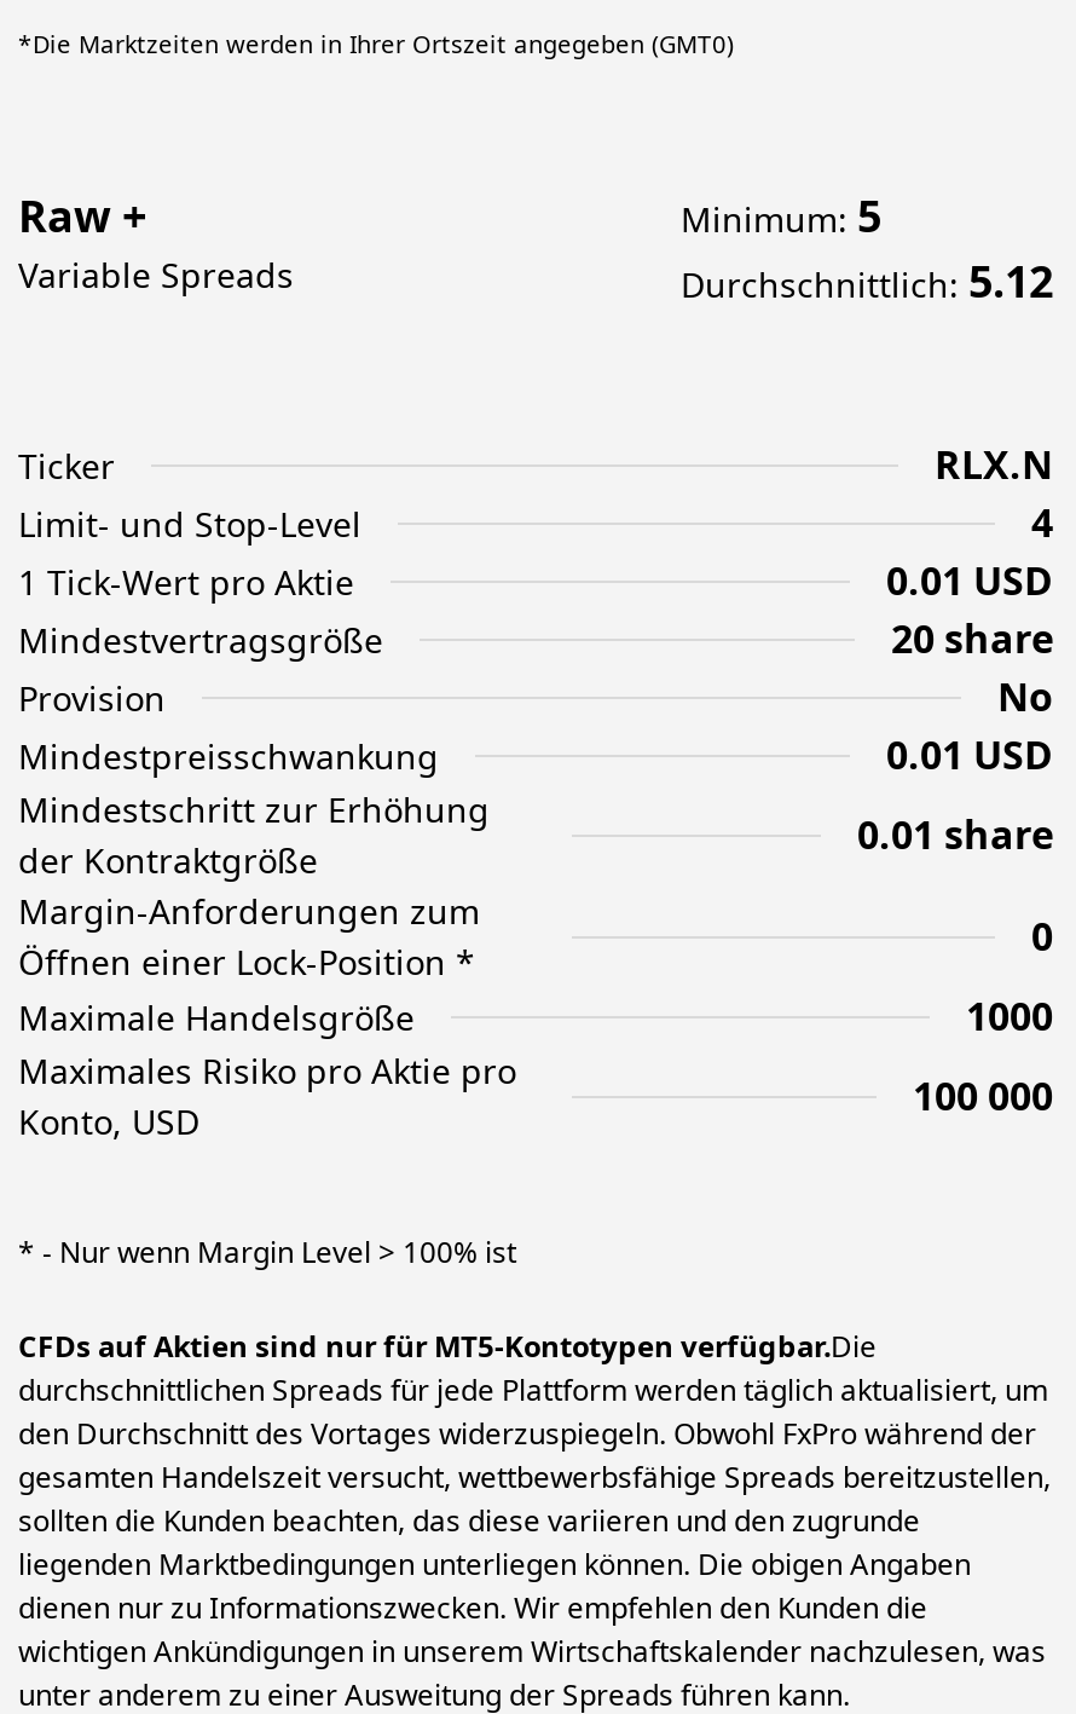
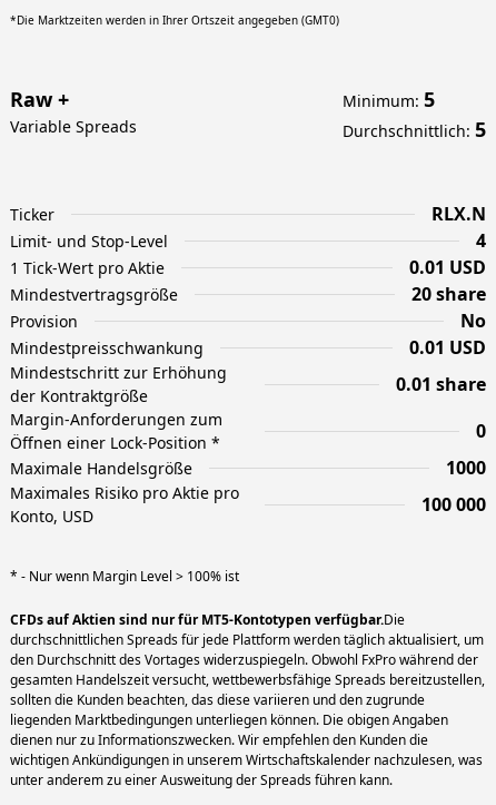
- Durchschnittlich: 5.12
+ Durchschnittlich: 5
